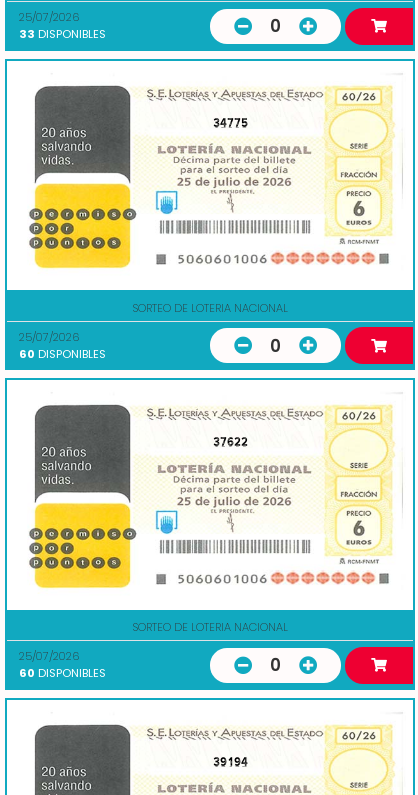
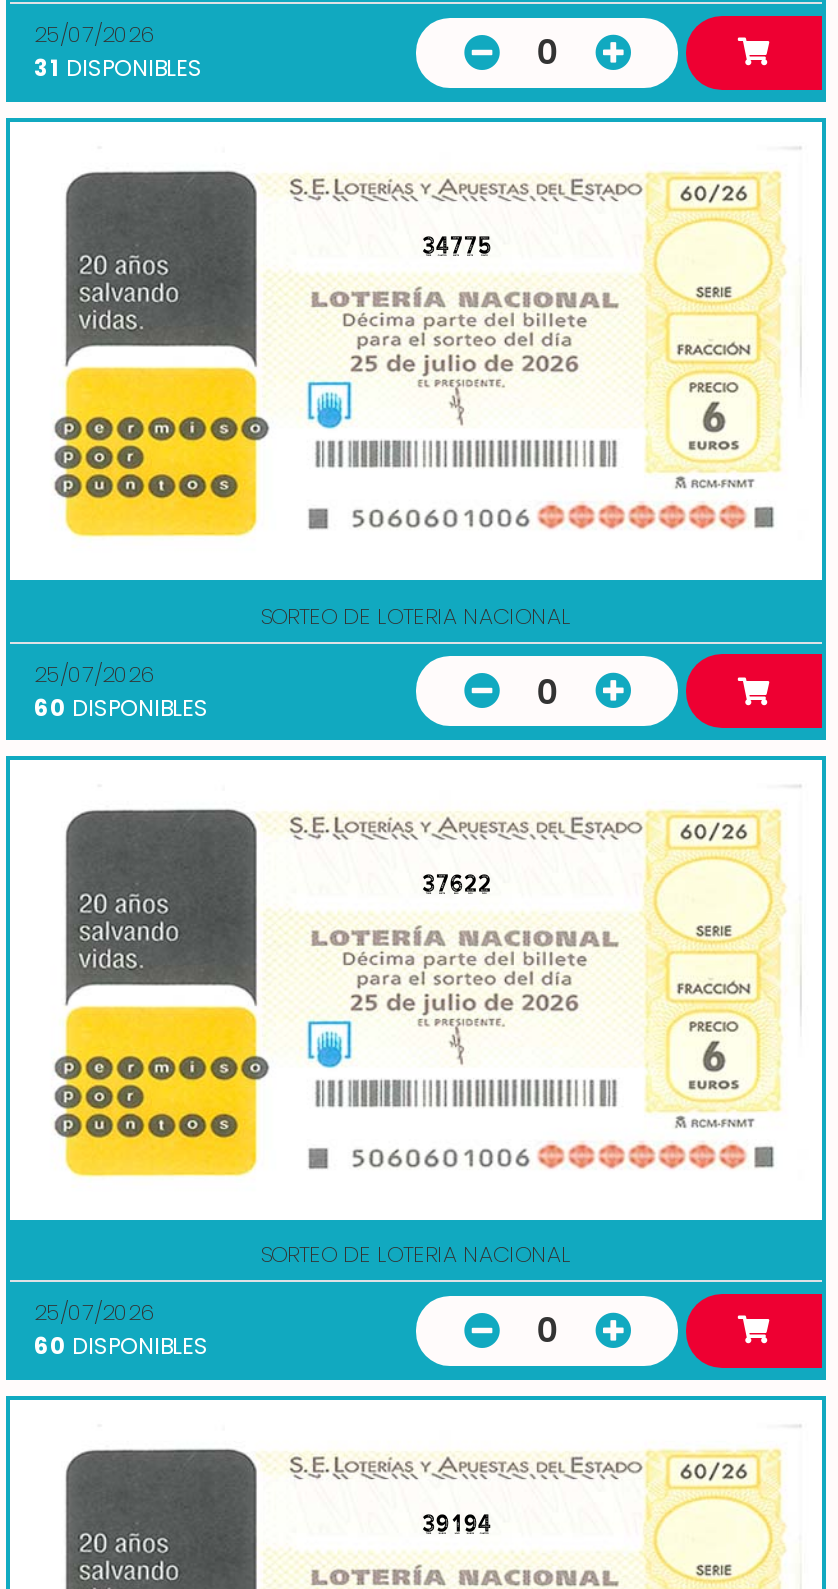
- 33 DISPONIBLES
+ 31 DISPONIBLES
